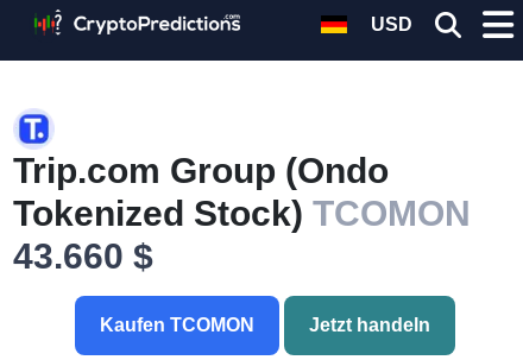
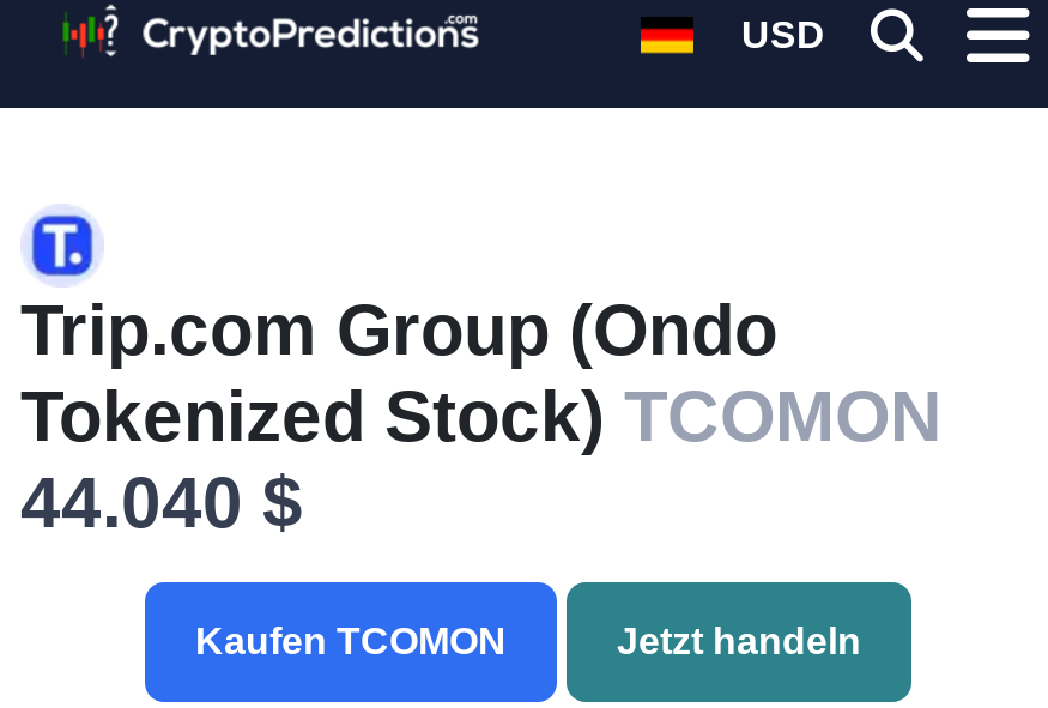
- 43.660 $
+ 44.040 $
